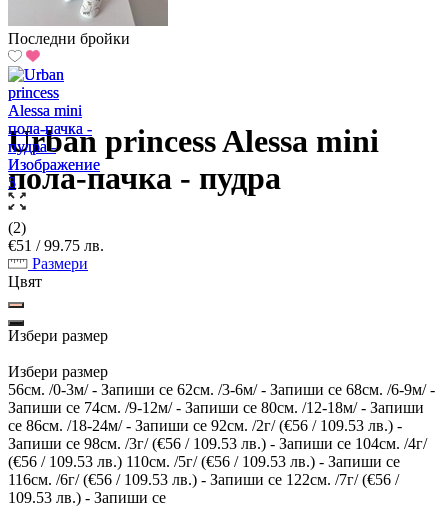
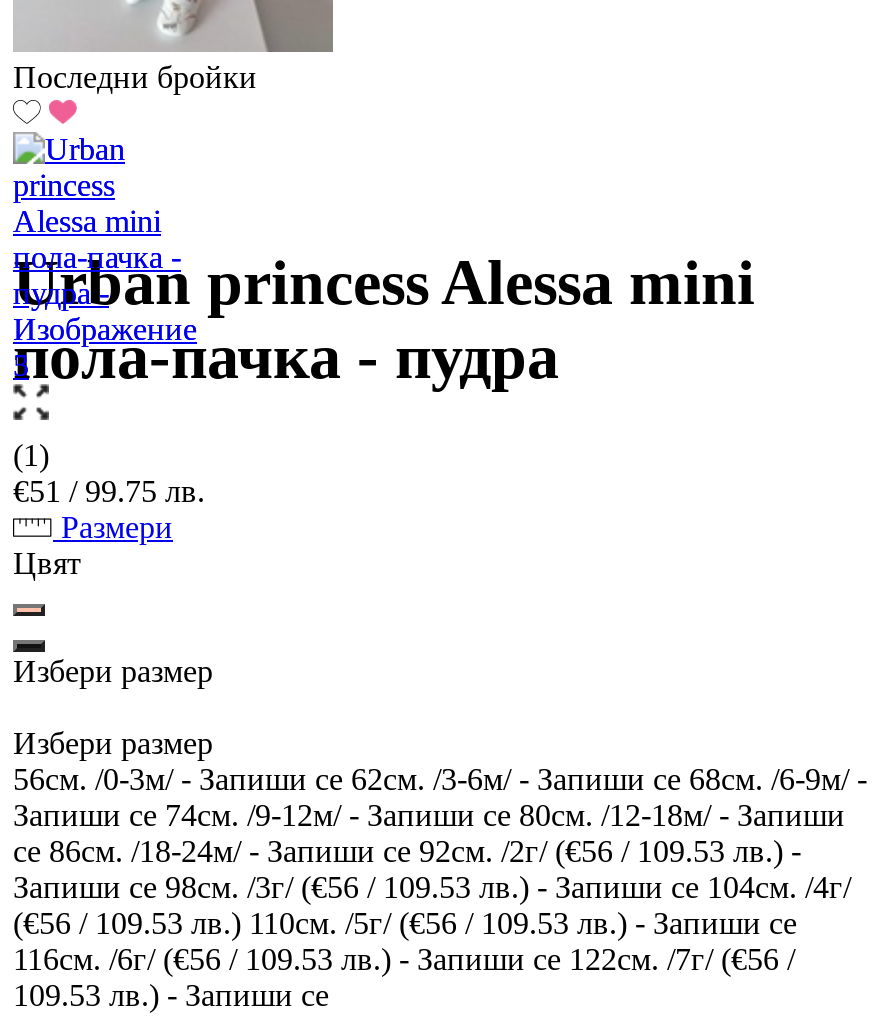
- (2)
+ (1)
